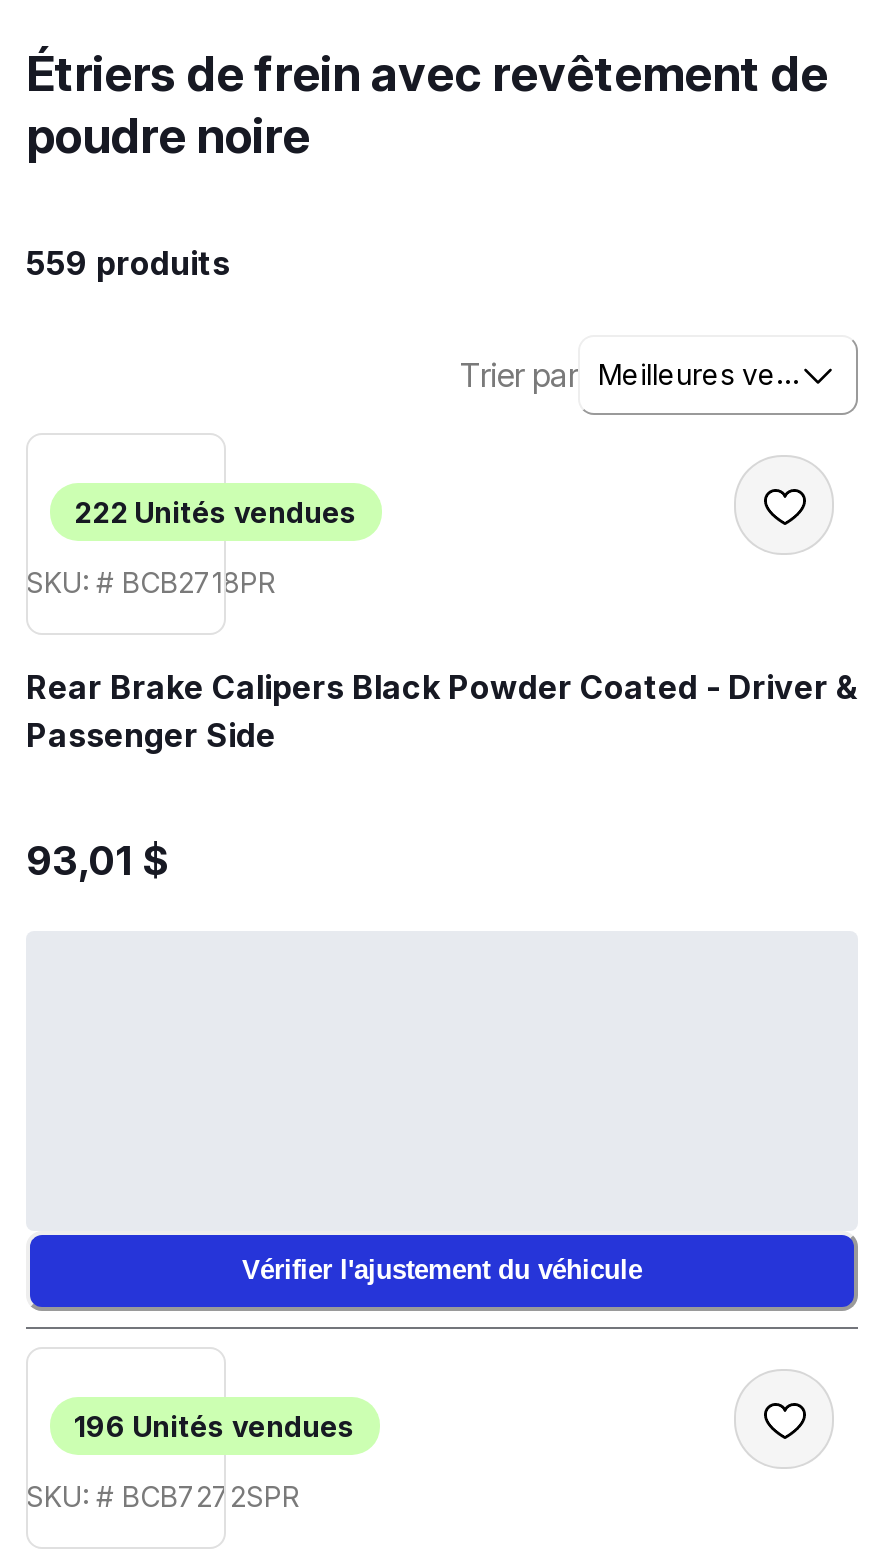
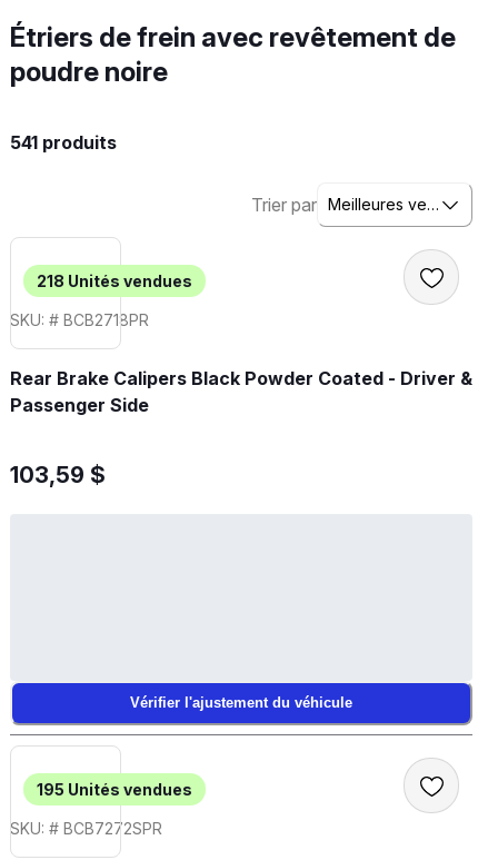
- 559 produits
+ 541 produits

- 222 Unités vendues
+ 218 Unités vendues

- 93,01 $
+ 103,59 $

- 196 Unités vendues
+ 195 Unités vendues
